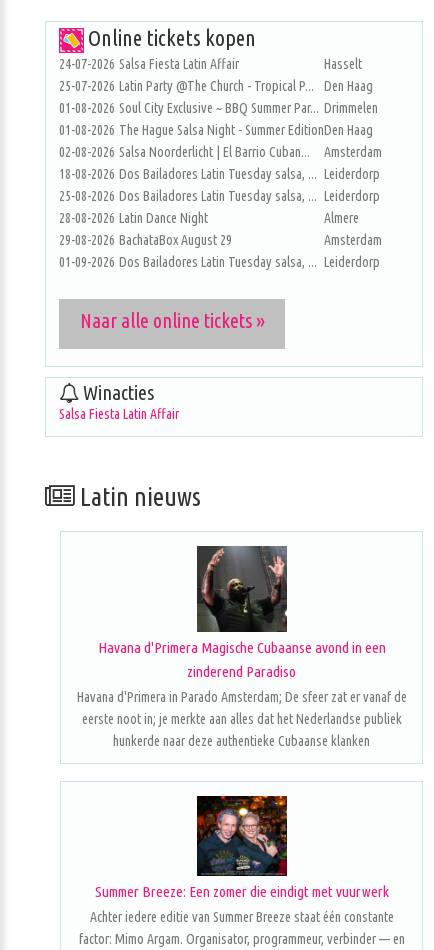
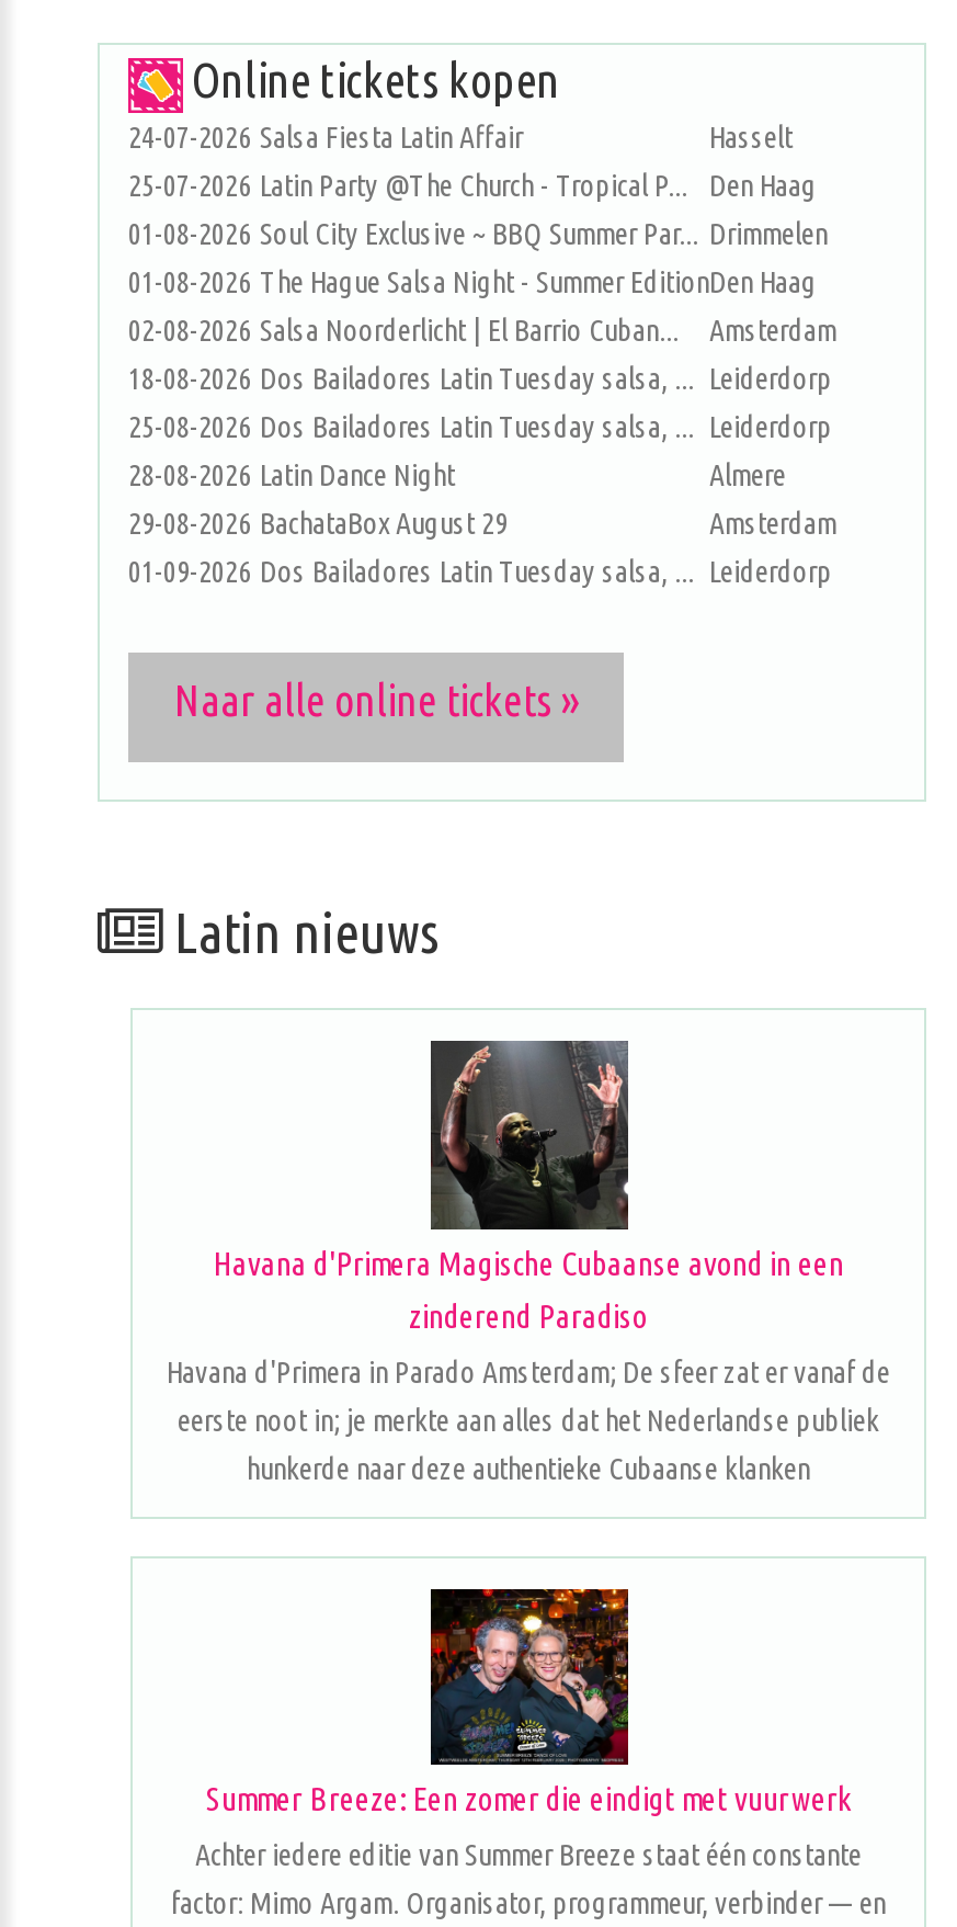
- Winacties
- Salsa Fiesta Latin Affair
